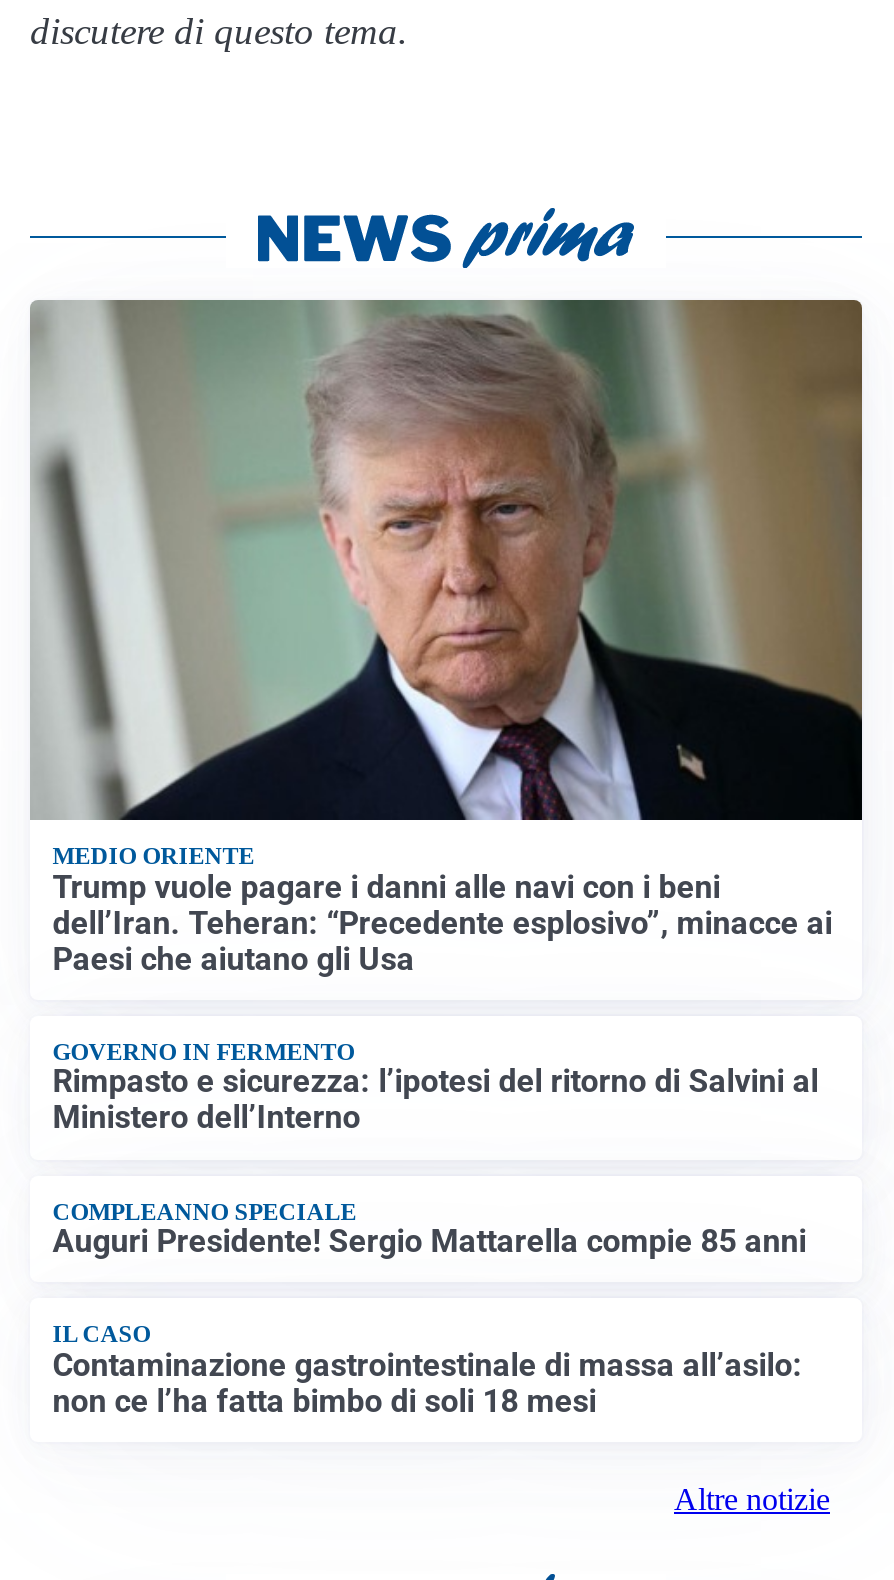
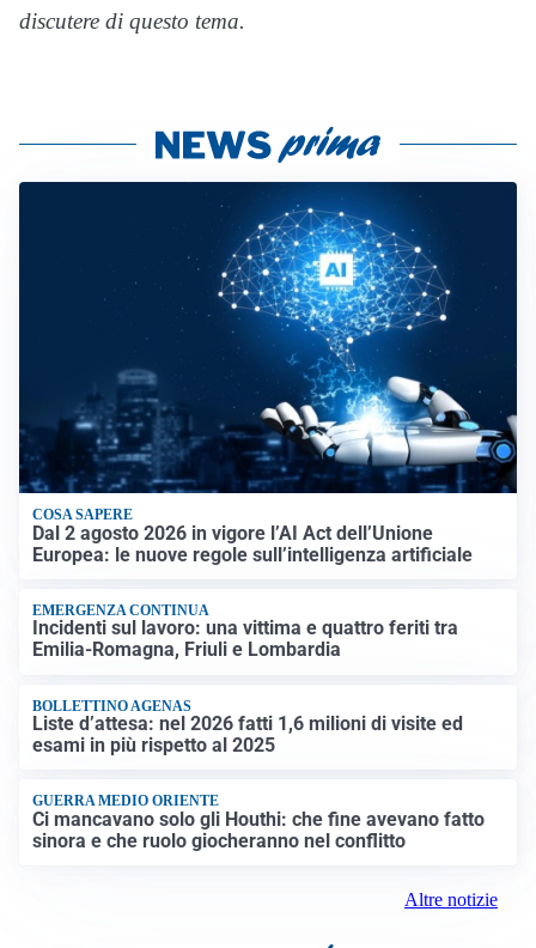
- [image]
- MEDIO ORIENTE
- Trump vuole pagare i danni alle navi con i beni
- dell’Iran. Teheran: “Precedente esplosivo”, minacce ai
- Paesi che aiutano gli Usa
+ [image]
+ COSA SAPERE
+ Dal 2 agosto 2026 in vigore l’AI Act dell’Unione
+ Europea: le nuove regole sull’intelligenza artificiale

- GOVERNO IN FERMENTO
- Rimpasto e sicurezza: l’ipotesi del ritorno di Salvini al
- Ministero dell’Interno
+ EMERGENZA CONTINUA
+ Incidenti sul lavoro: una vittima e quattro feriti tra
+ Emilia-Romagna, Friuli e Lombardia

- COMPLEANNO SPECIALE
- Auguri Presidente! Sergio Mattarella compie 85 anni
+ BOLLETTINO AGENAS
+ Liste d’attesa: nel 2026 fatti 1,6 milioni di visite ed
+ esami in più rispetto al 2025

- IL CASO
- Contaminazione gastrointestinale di massa all’asilo:
- non ce l’ha fatta bimbo di soli 18 mesi
+ GUERRA MEDIO ORIENTE
+ Ci mancavano solo gli Houthi: che fine avevano fatto
+ sinora e che ruolo giocheranno nel conflitto
